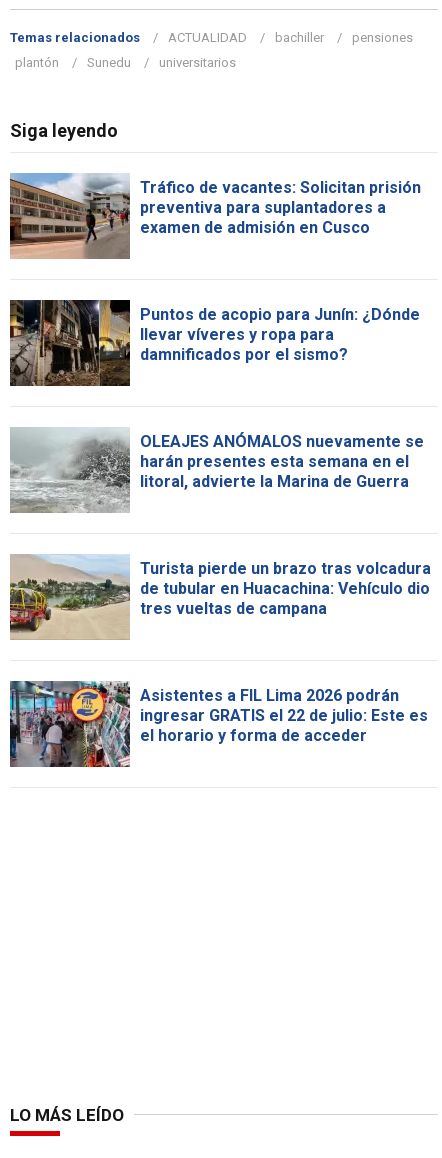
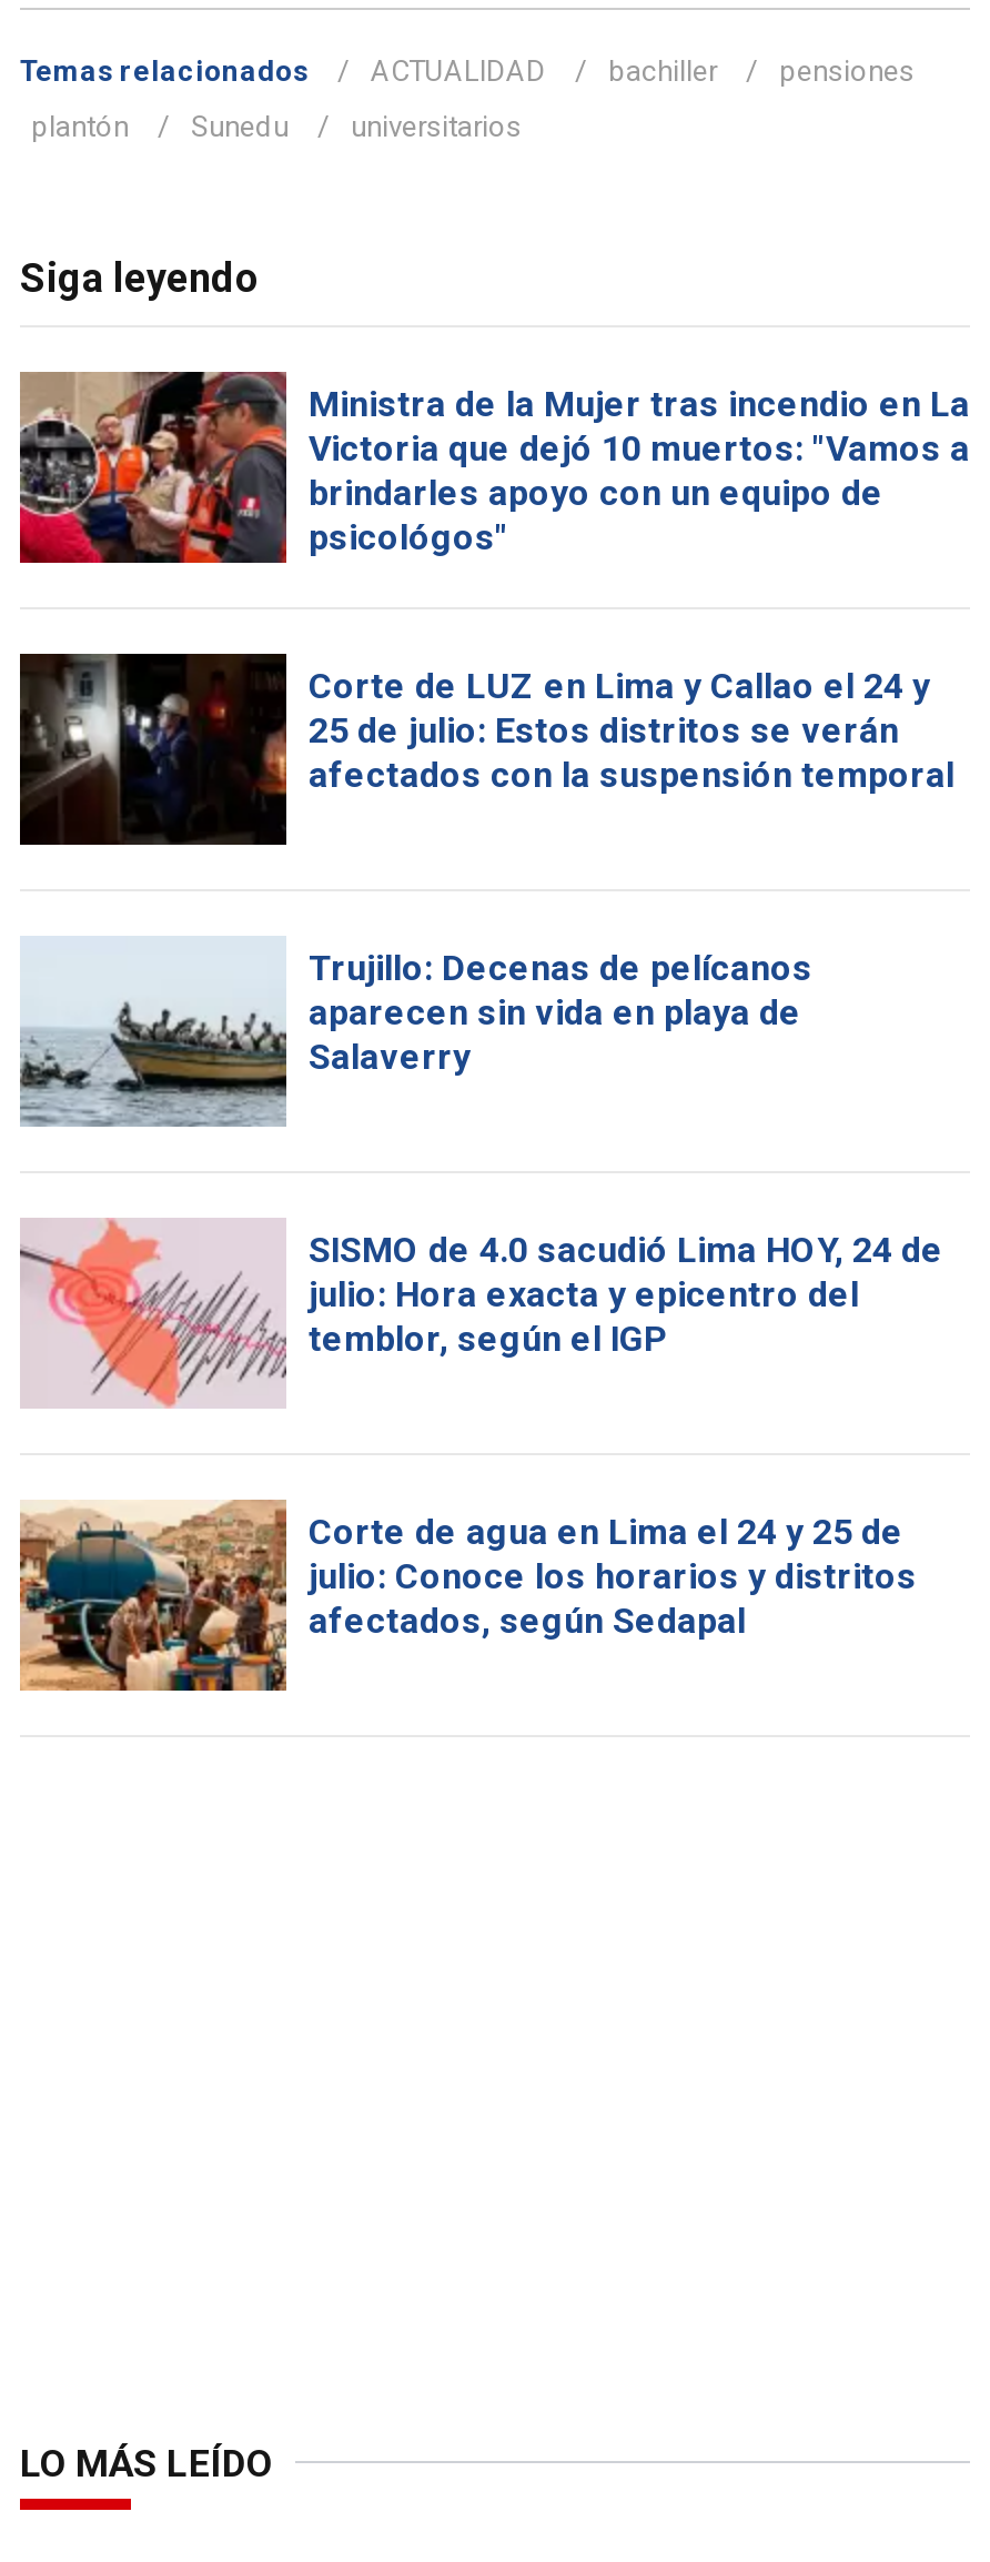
- [image]
- Tráfico de vacantes: Solicitan prisión
- preventiva para suplantadores a
- examen de admisión en Cusco
+ [image]
+ Ministra de la Mujer tras incendio en La
+ Victoria que dejó 10 muertos: "Vamos a
+ brindarles apoyo con un equipo de
+ psicológos"

- [image]
- Puntos de acopio para Junín: ¿Dónde
- llevar víveres y ropa para
- damnificados por el sismo?
+ [image]
+ Corte de LUZ en Lima y Callao el 24 y
+ 25 de julio: Estos distritos se verán
+ afectados con la suspensión temporal

- [image]
- OLEAJES ANÓMALOS nuevamente se
- harán presentes esta semana en el
- litoral, advierte la Marina de Guerra
+ [image]
+ Trujillo: Decenas de pelícanos
+ aparecen sin vida en playa de
+ Salaverry

- [image]
- Turista pierde un brazo tras volcadura
- de tubular en Huacachina: Vehículo dio
- tres vueltas de campana
+ [image]
+ SISMO de 4.0 sacudió Lima HOY, 24 de
+ julio: Hora exacta y epicentro del
+ temblor, según el IGP

- [image]
- Asistentes a FIL Lima 2026 podrán
- ingresar GRATIS el 22 de julio: Este es
- el horario y forma de acceder
+ [image]
+ Corte de agua en Lima el 24 y 25 de
+ julio: Conoce los horarios y distritos
+ afectados, según Sedapal
